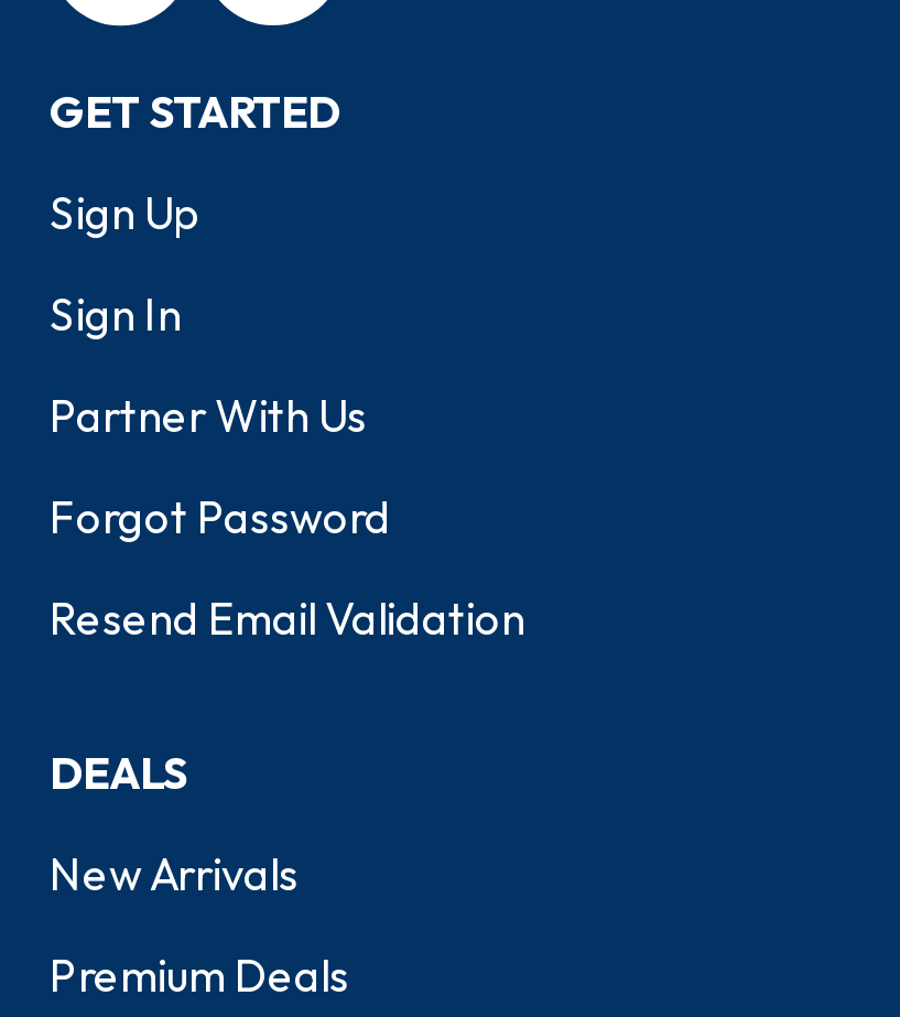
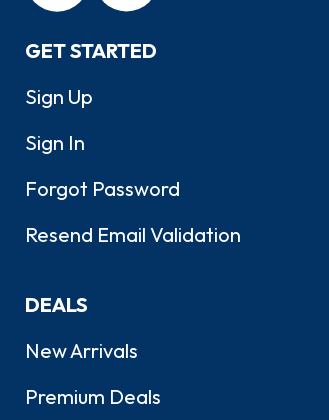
- Partner With Us
